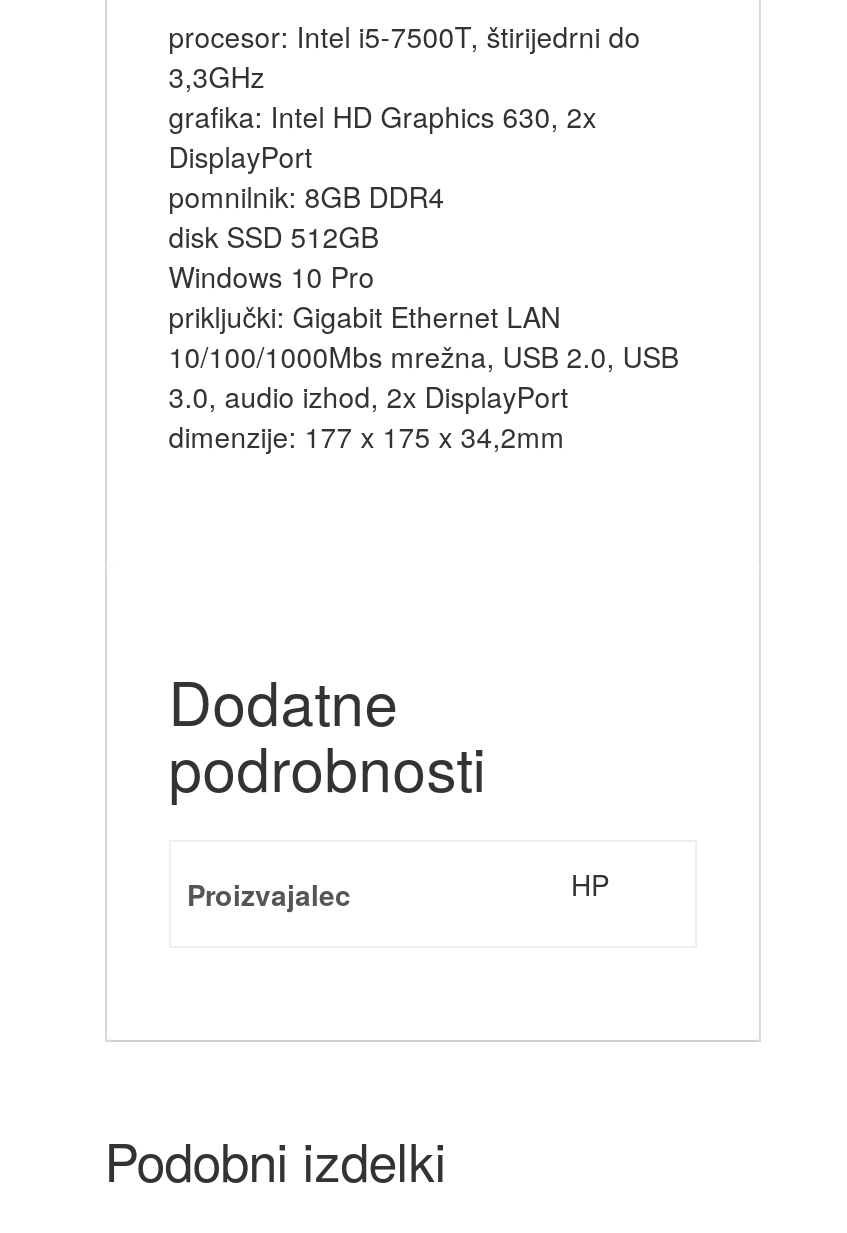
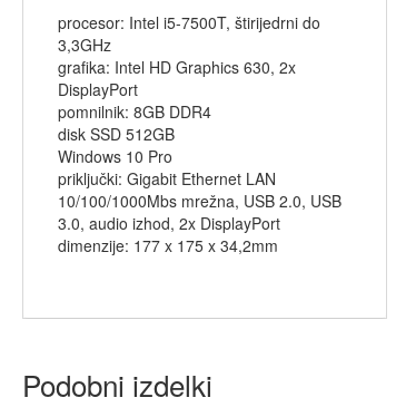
- Dodatne
- podrobnosti
- Proizvajalec
- HP
